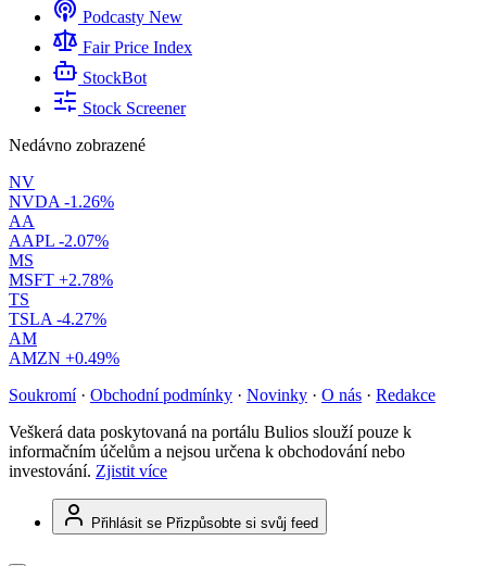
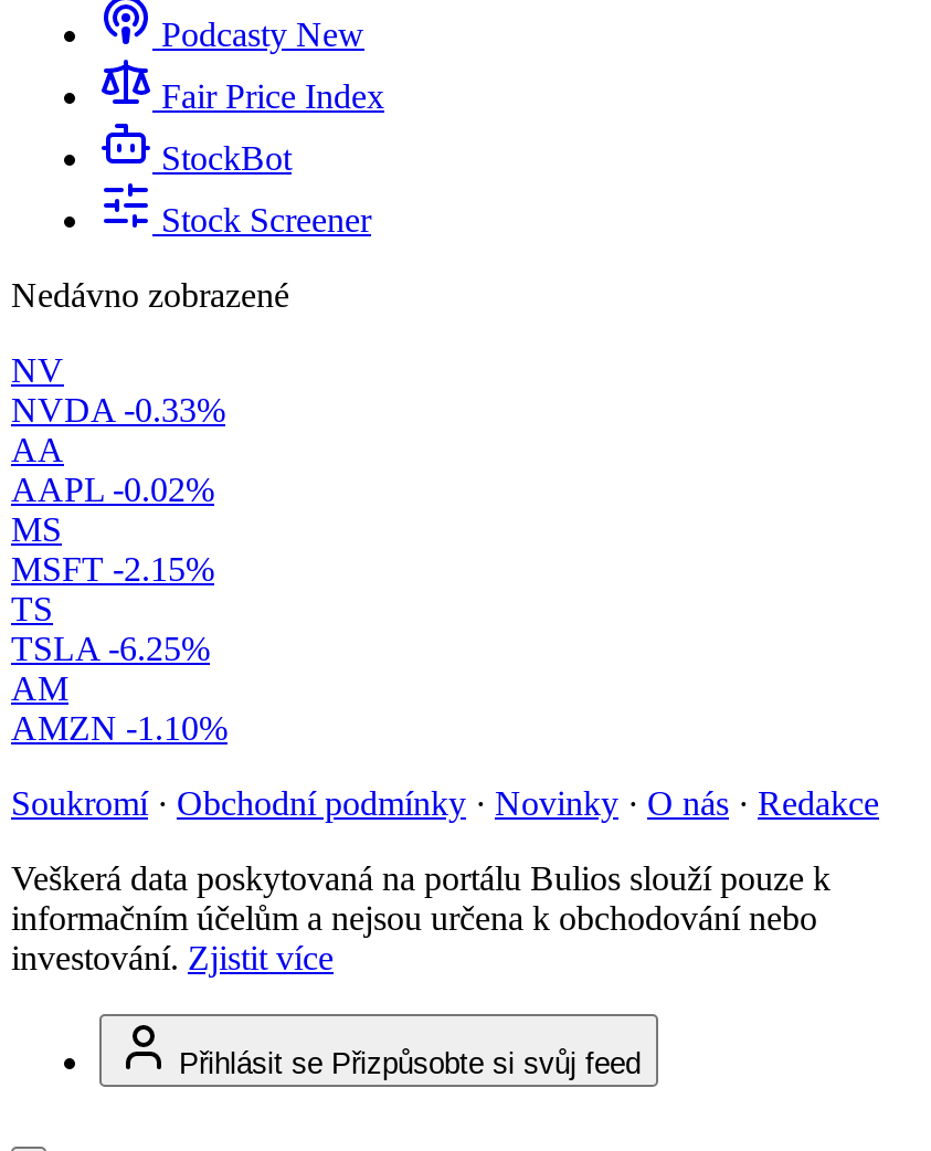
- NVDA -1.26%
+ NVDA -0.33%

- AAPL -2.07%
+ AAPL -0.02%

- MSFT +2.78%
+ MSFT -2.15%

- TSLA -4.27%
+ TSLA -6.25%

- AMZN +0.49%
+ AMZN -1.10%
